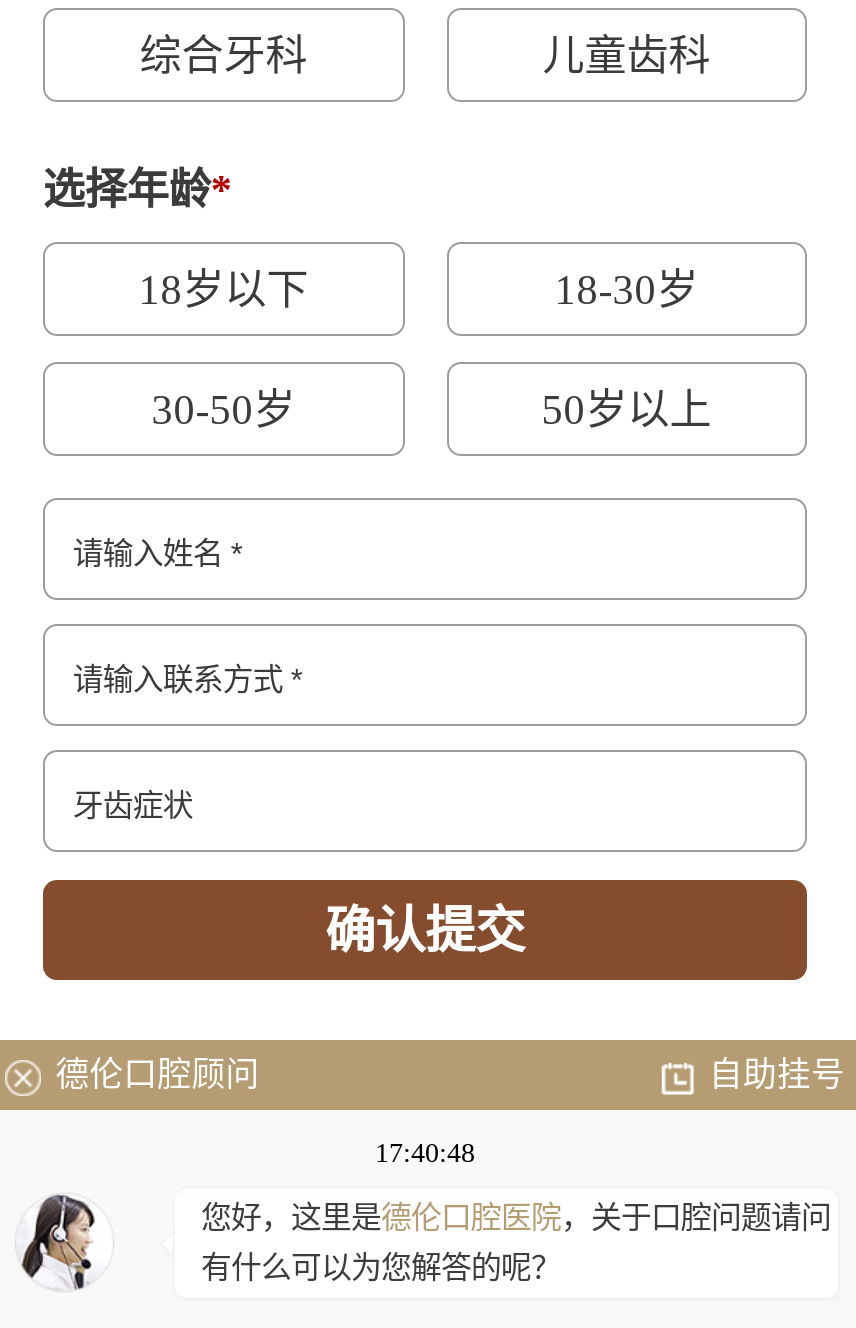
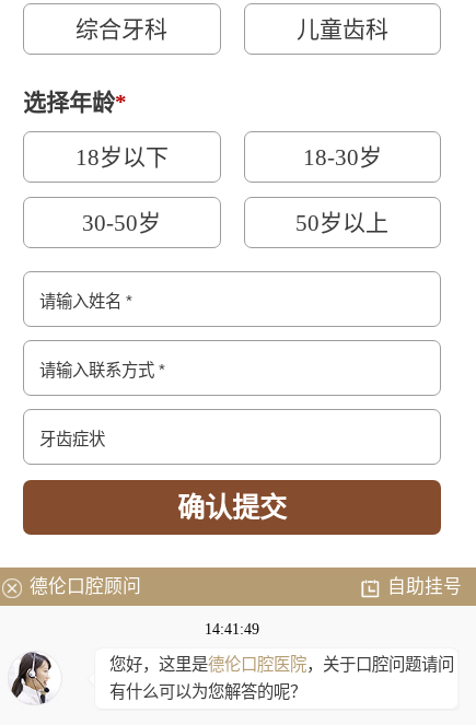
- 17:40:48
+ 14:41:49
